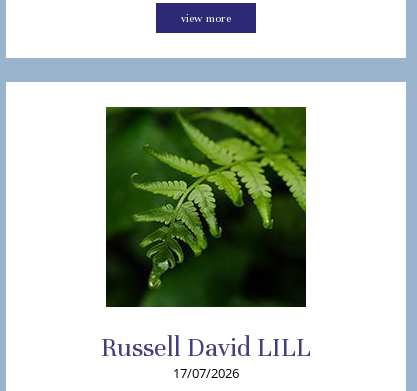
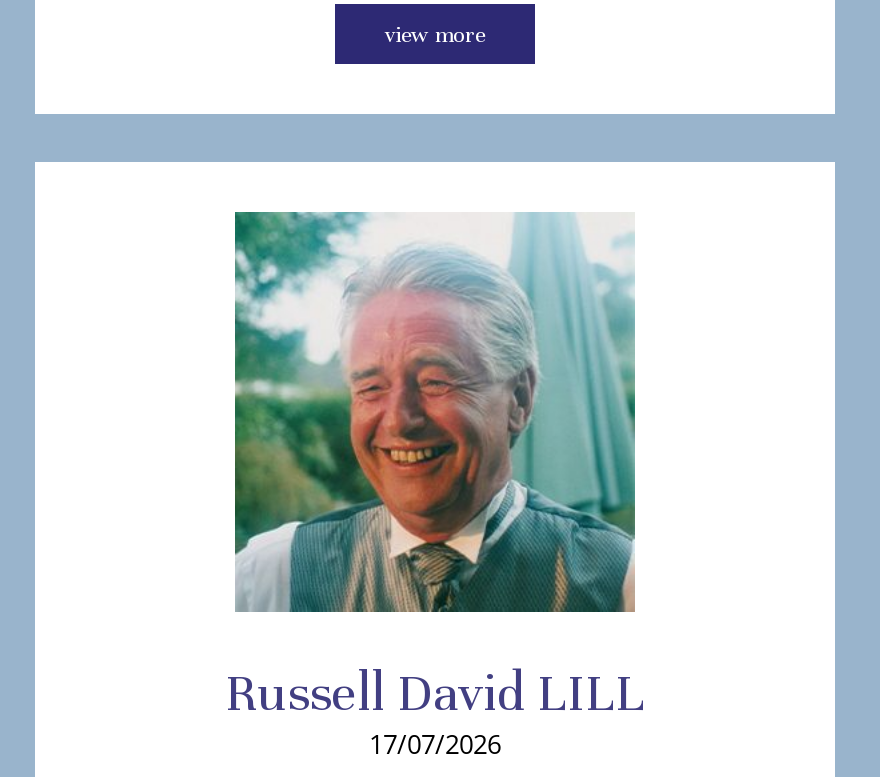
- [image]
+ [image]
